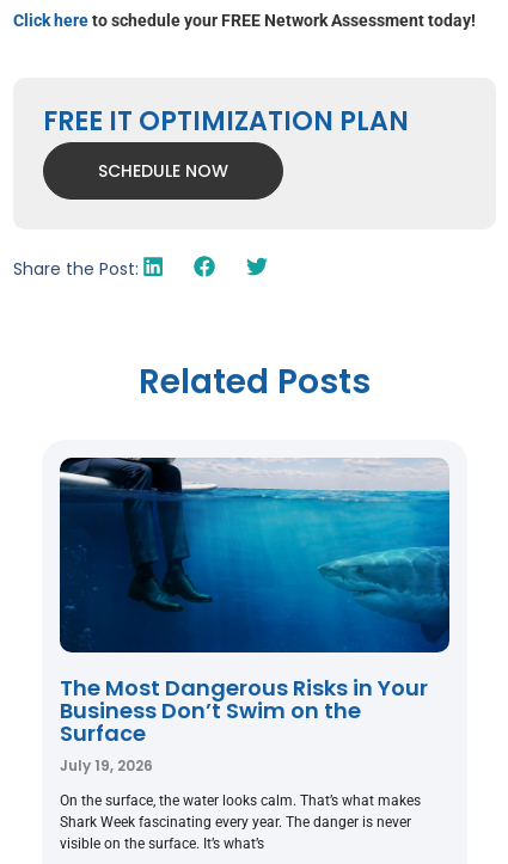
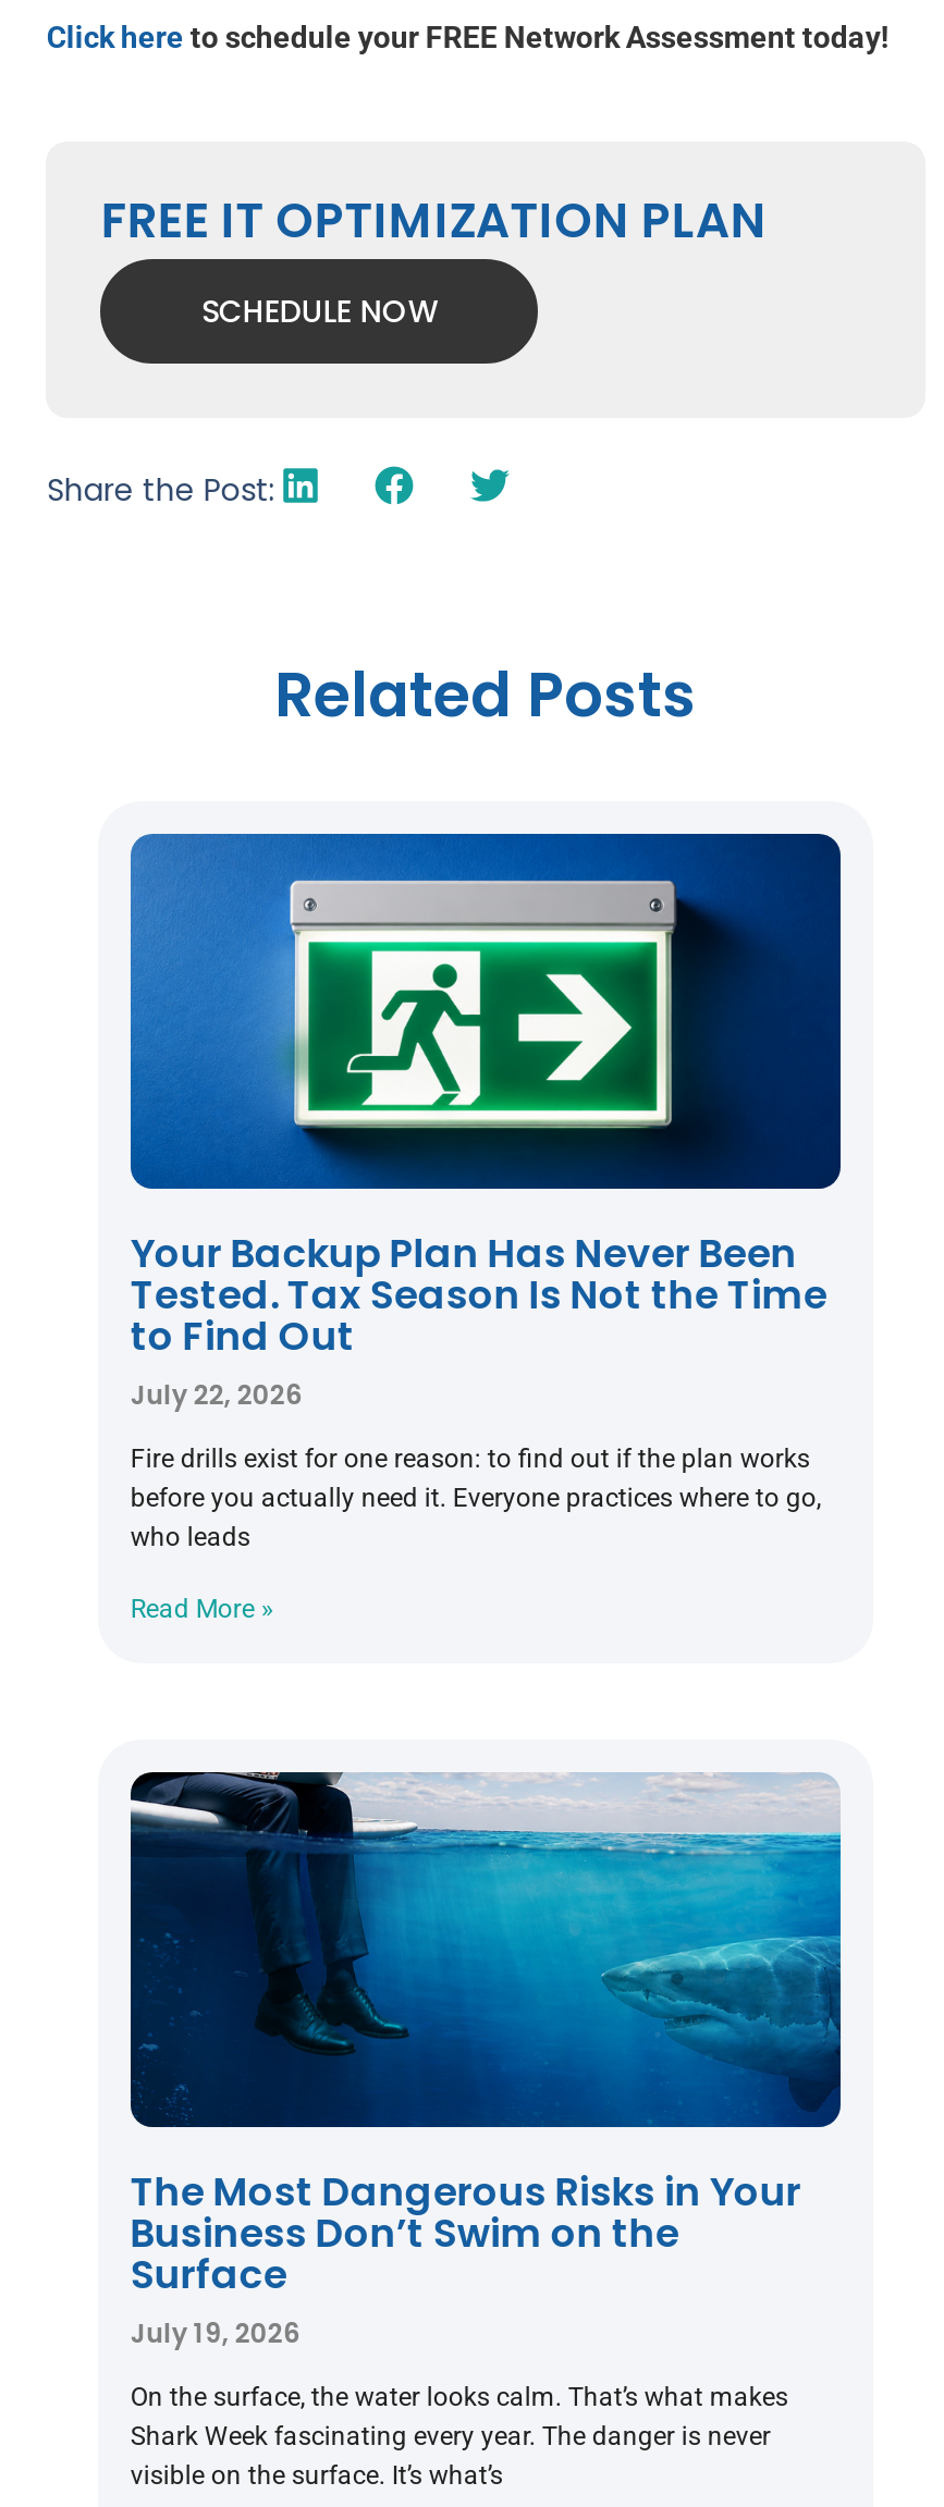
+ [image]
+ Your Backup Plan Has Never Been
+ Tested. Tax Season Is Not the Time
+ to Find Out
+ July 22, 2026
+ Fire drills exist for one reason: to find out if the plan works
+ before you actually need it. Everyone practices where to go,
+ who leads
+ Read More »
